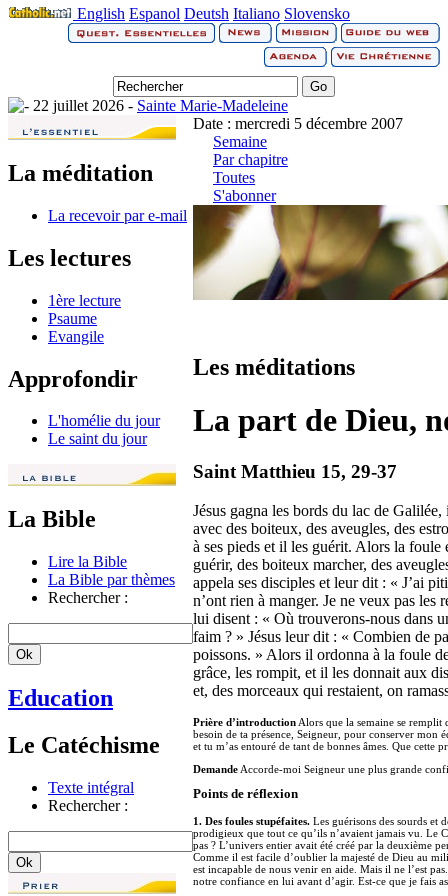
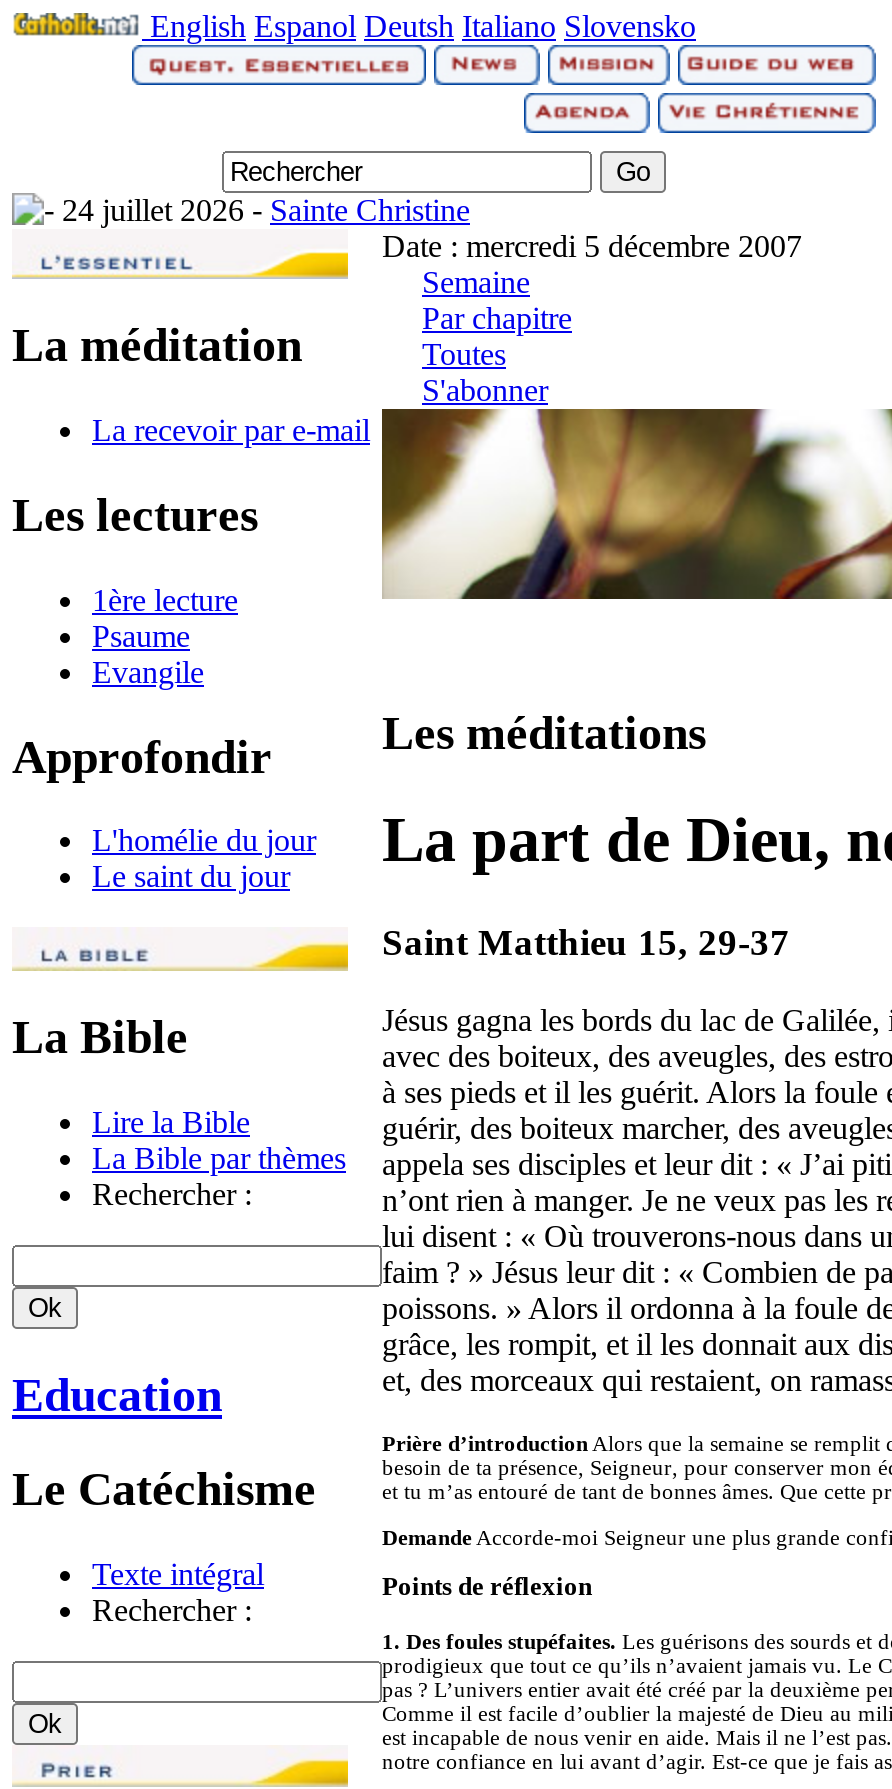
- 22 juillet 2026 -Sainte Marie-Madeleine
+ 24 juillet 2026 -Sainte Christine
